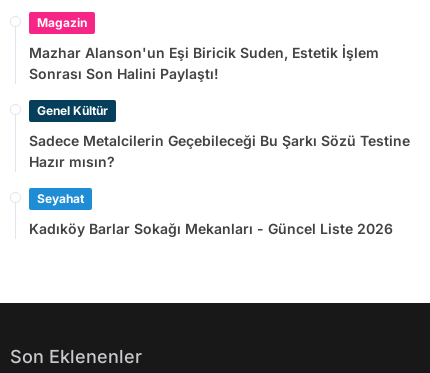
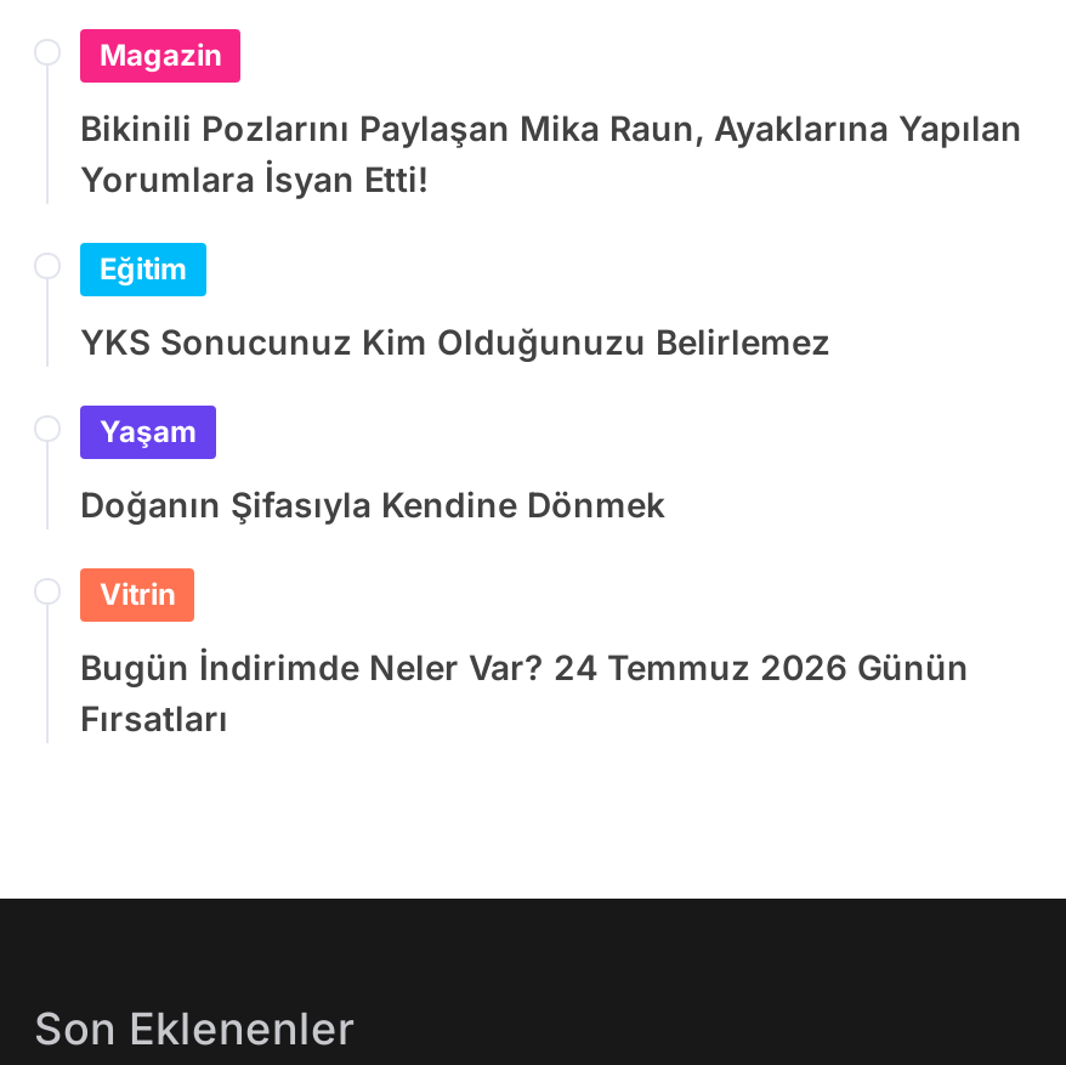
- Mazhar Alanson'un Eşi Biricik Suden, Estetik İşlem
- Sonrası Son Halini Paylaştı!
- Genel Kültür
- Sadece Metalcilerin Geçebileceği Bu Şarkı Sözü Testine
- Hazır mısın?
- Seyahat
- Kadıköy Barlar Sokağı Mekanları - Güncel Liste 2026
+ Bikinili Pozlarını Paylaşan Mika Raun, Ayaklarına Yapılan
+ Yorumlara İsyan Etti!
+ Eğitim
+ YKS Sonucunuz Kim Olduğunuzu Belirlemez
+ Yaşam
+ Doğanın Şifasıyla Kendine Dönmek
+ Vitrin
+ Bugün İndirimde Neler Var? 24 Temmuz 2026 Günün
+ Fırsatları
